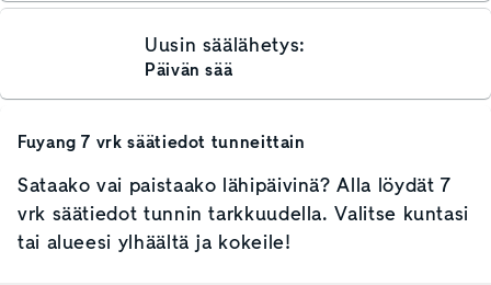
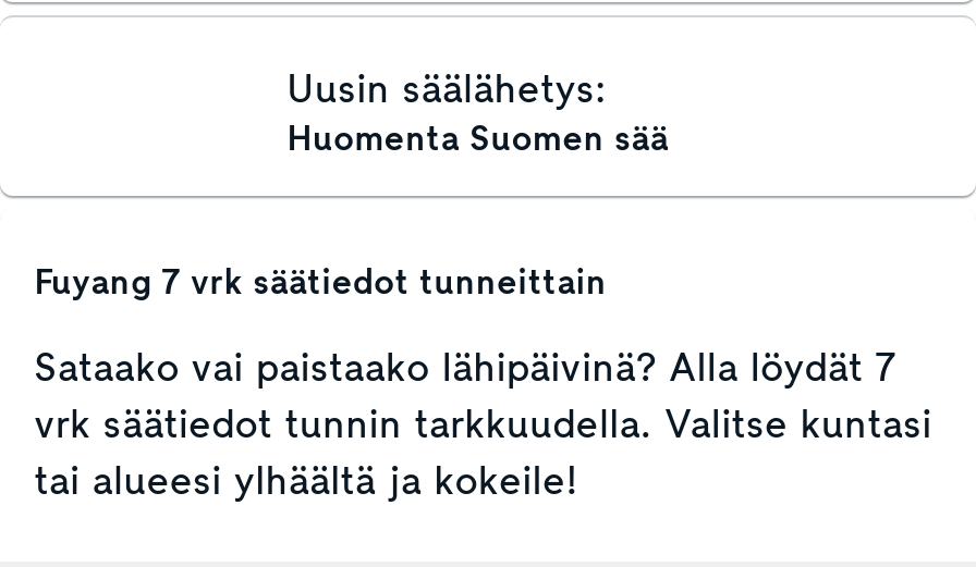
- Päivän sää
+ Huomenta Suomen sää
